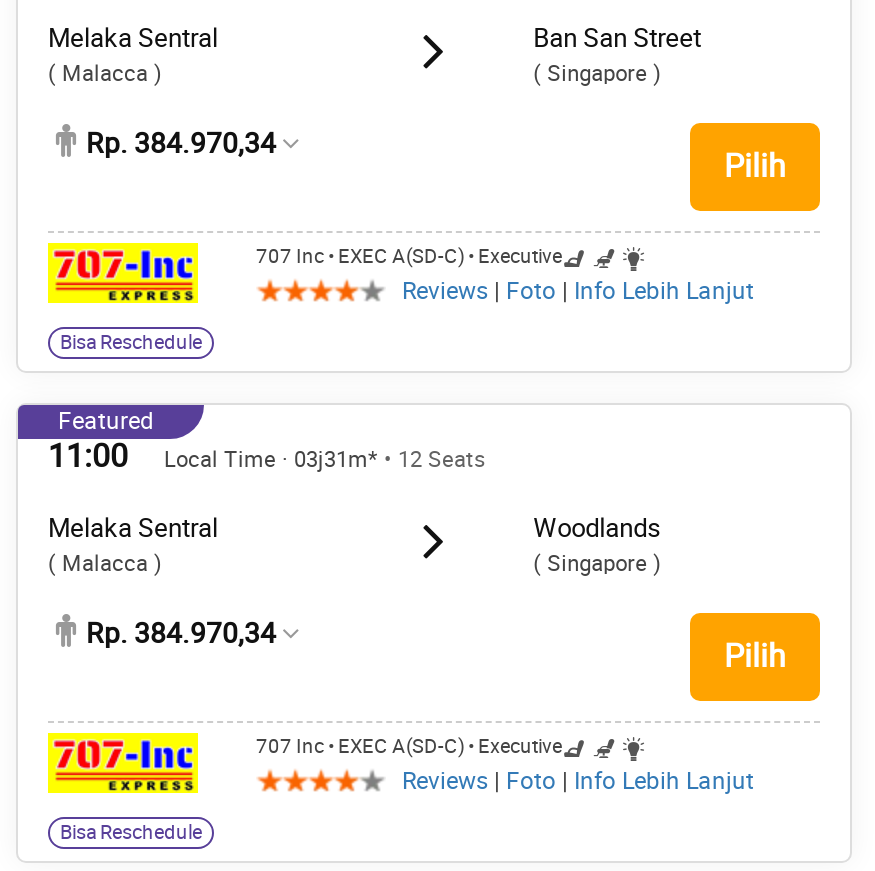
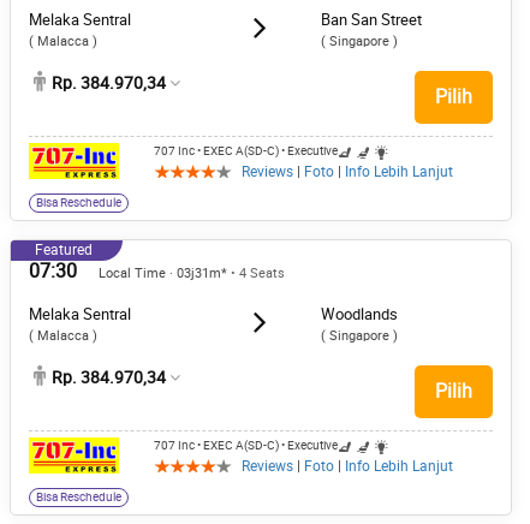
- 11:00
+ 07:30

- Local Time · 03j31m* • 12 Seats
+ Local Time · 03j31m* • 4 Seats
